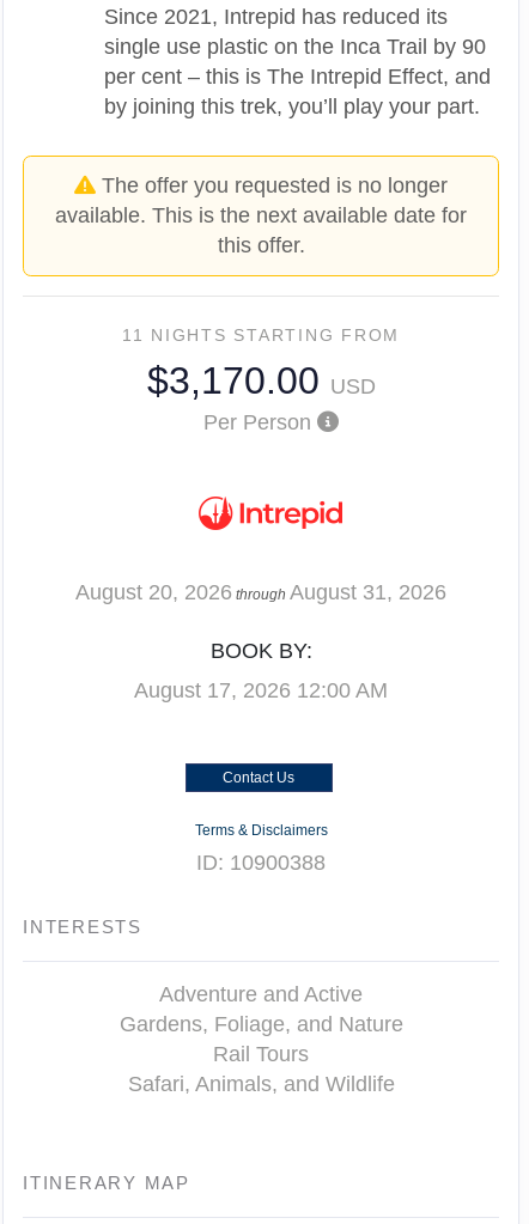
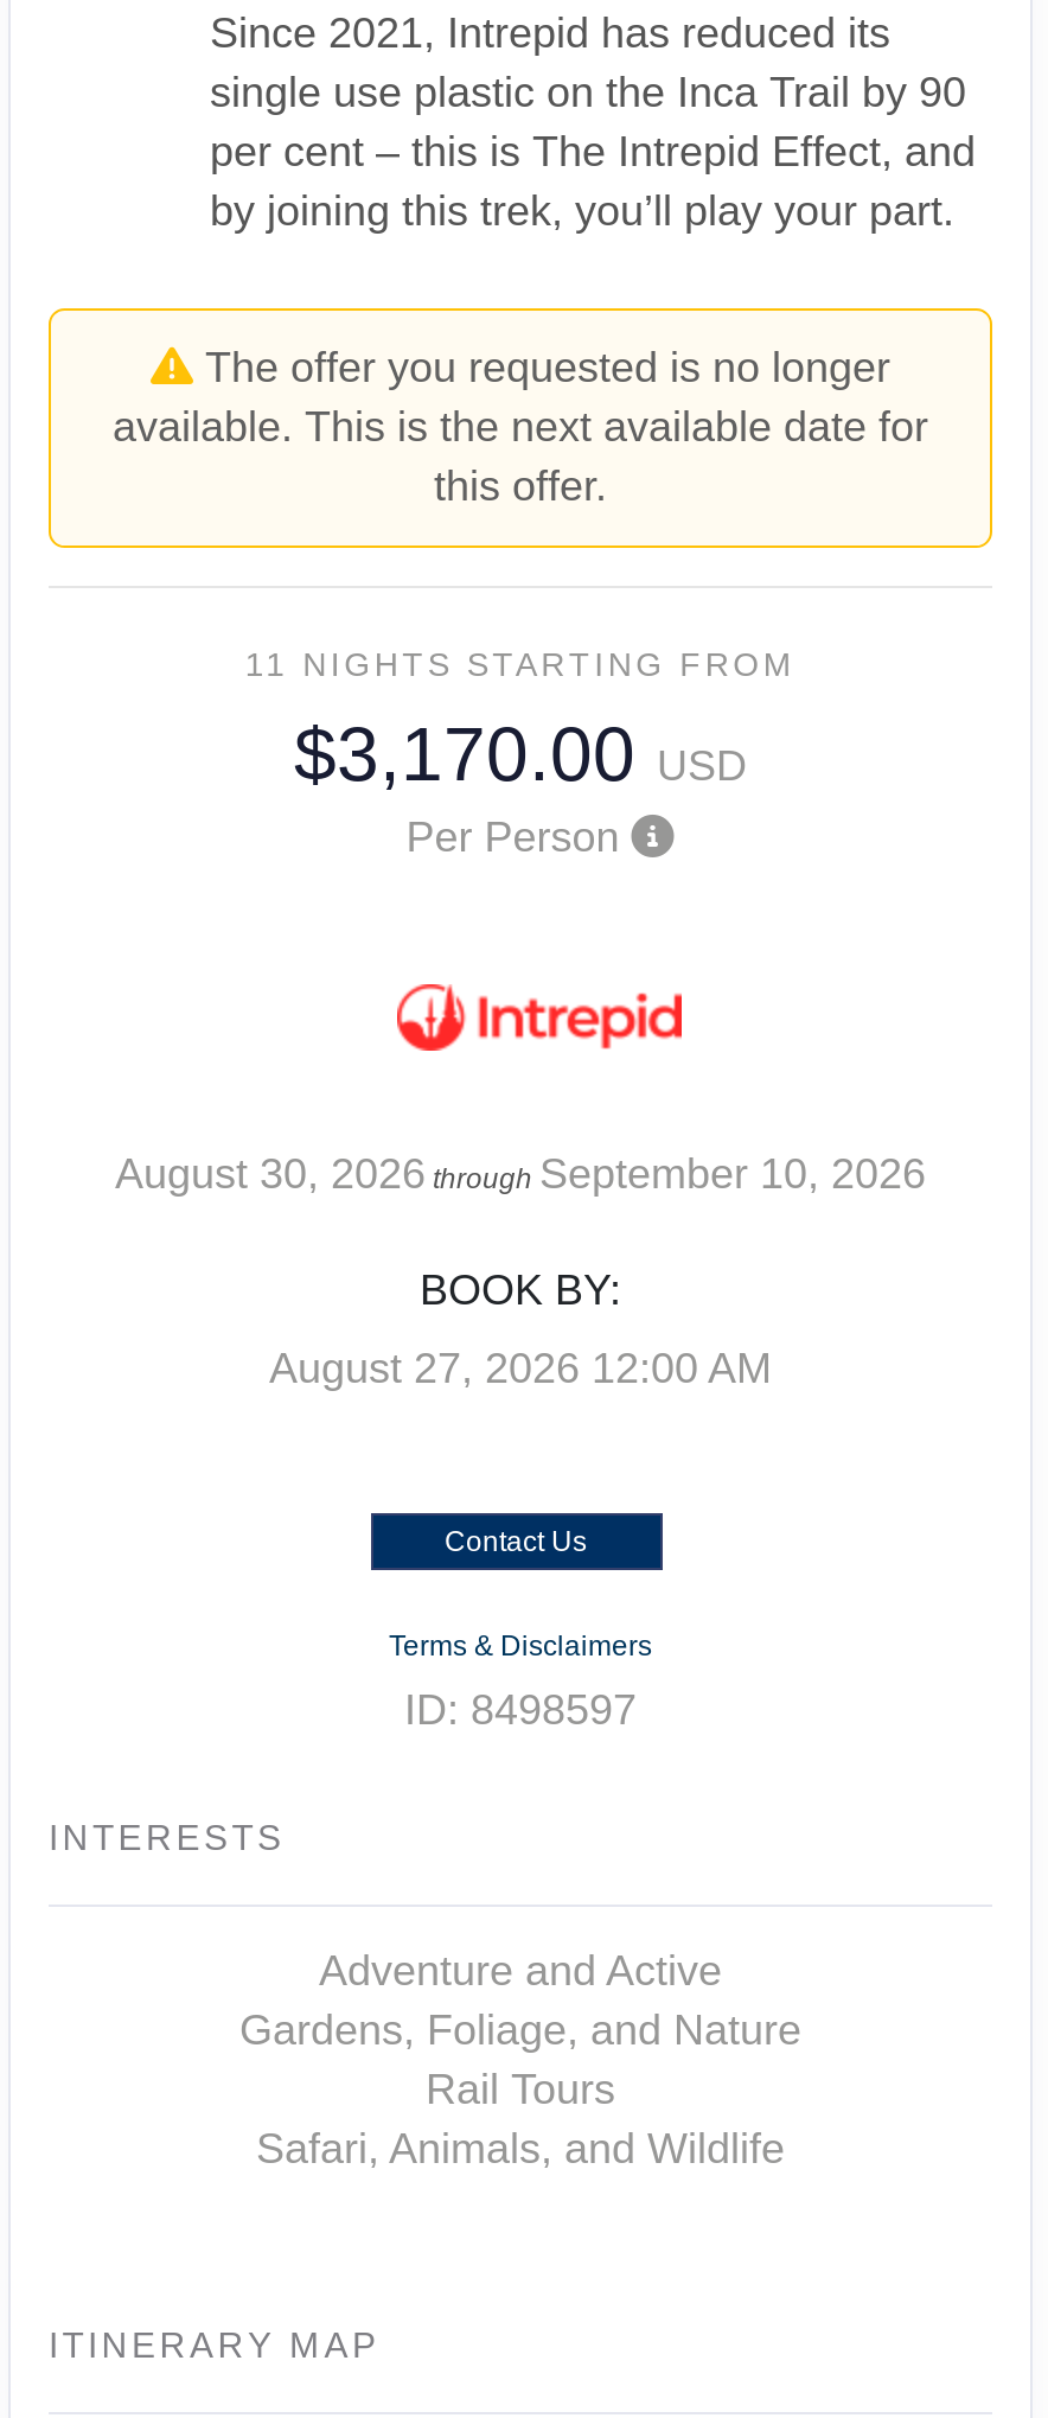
- August 20, 2026 through August 31, 2026
+ August 30, 2026 through September 10, 2026

- August 17, 2026 12:00 AM
+ August 27, 2026 12:00 AM

- ID: 10900388
+ ID: 8498597
